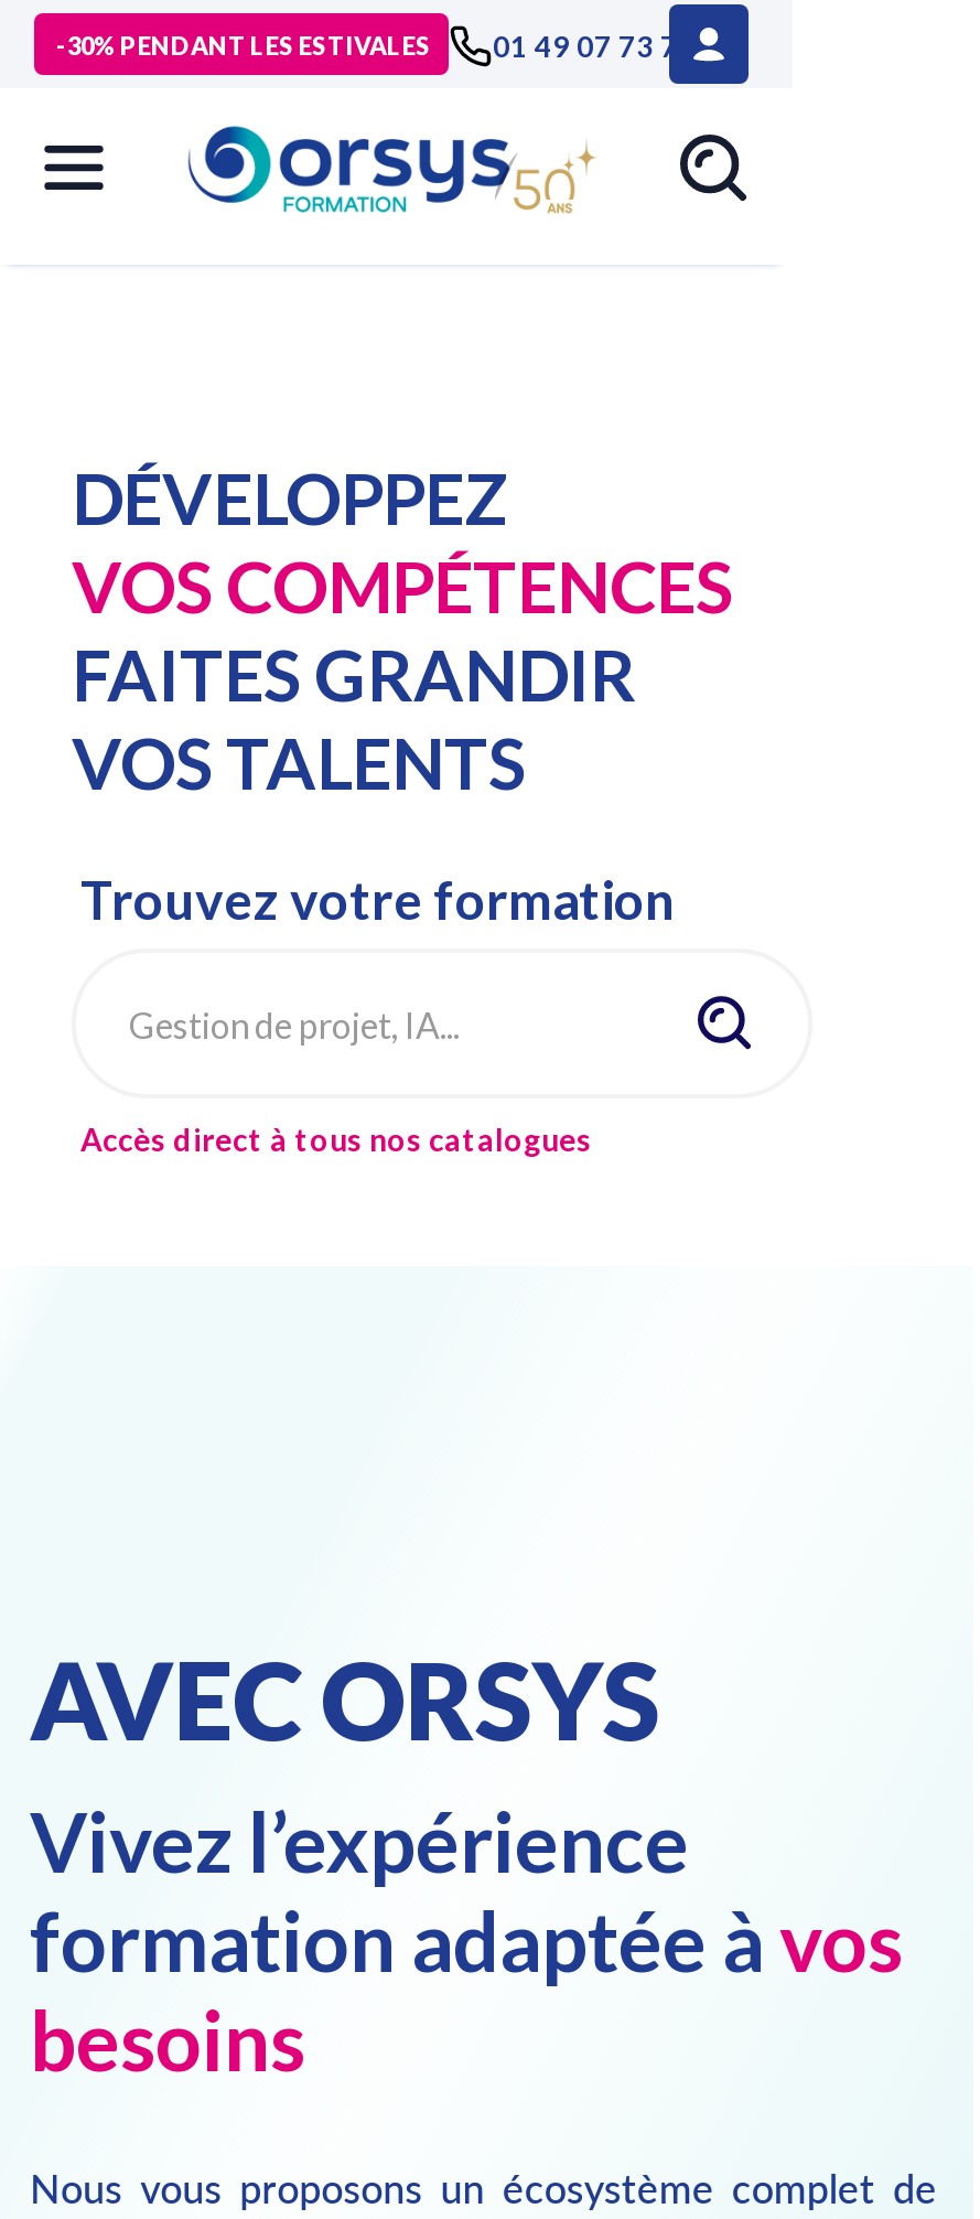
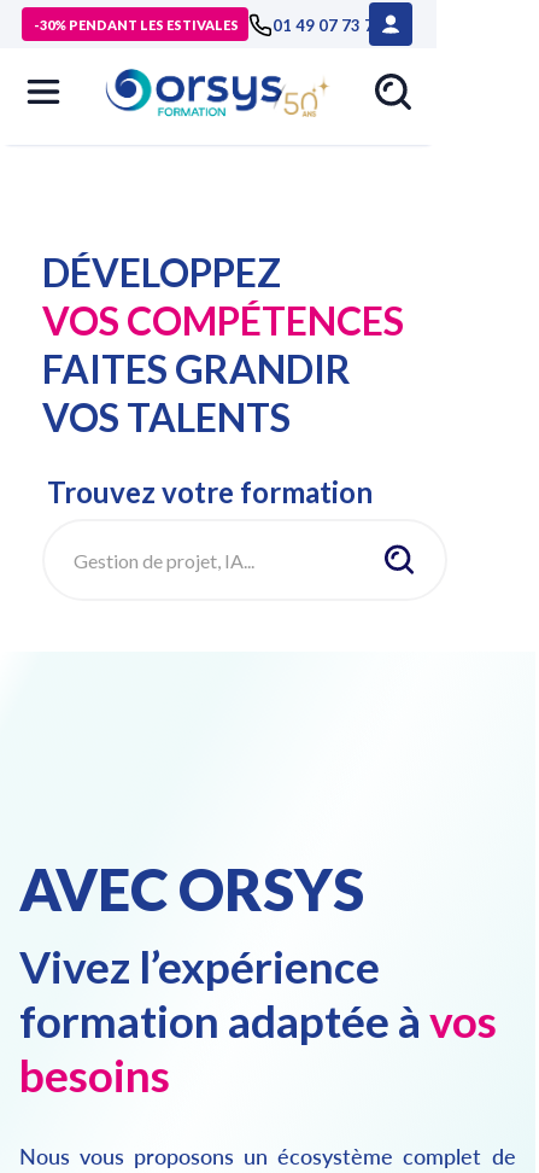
- Accès direct à tous nos catalogues
